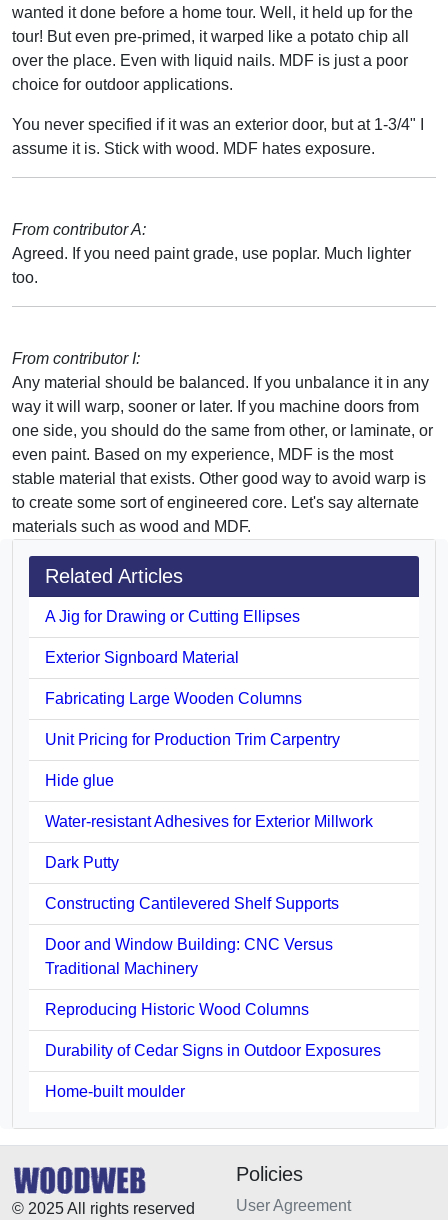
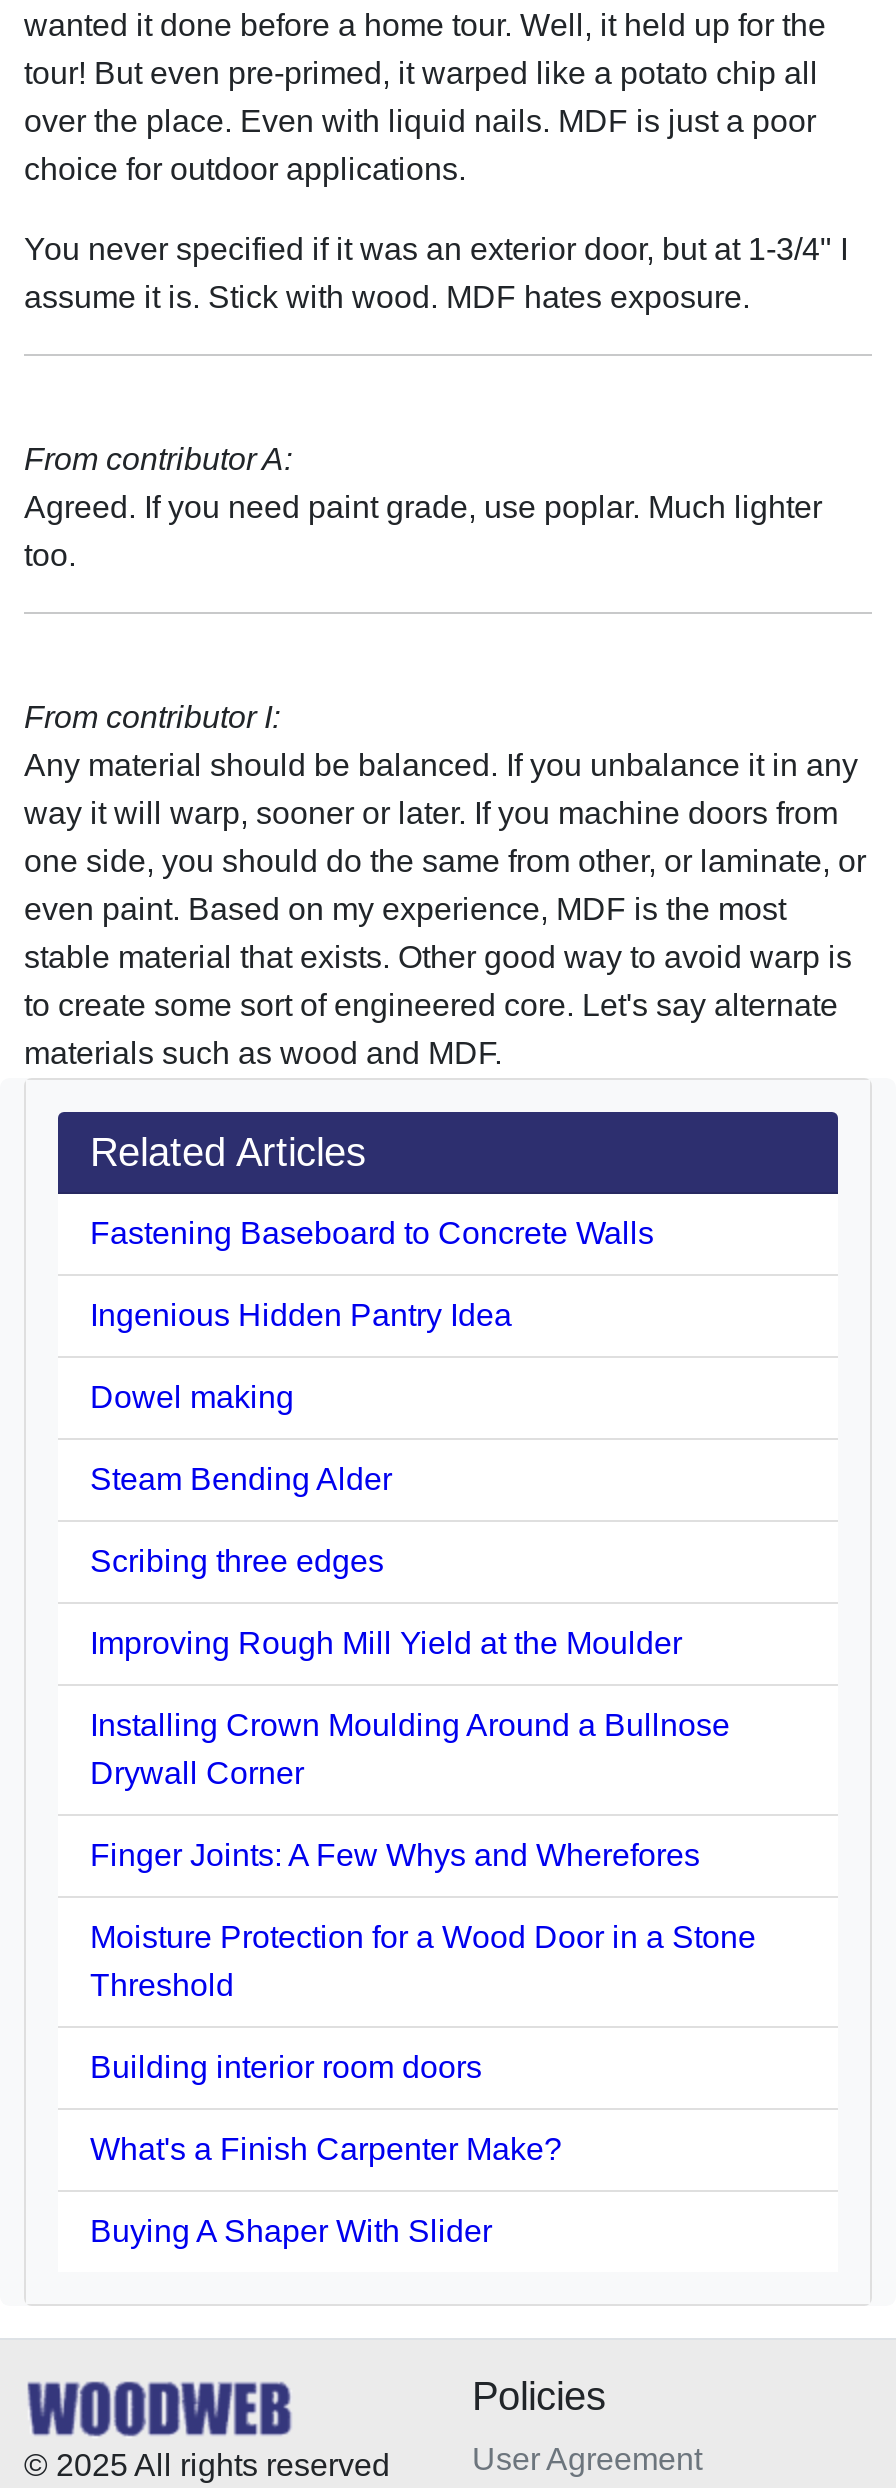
- A Jig for Drawing or Cutting Ellipses
+ Fastening Baseboard to Concrete Walls

- Exterior Signboard Material
+ Ingenious Hidden Pantry Idea

- Fabricating Large Wooden Columns
+ Dowel making

- Unit Pricing for Production Trim Carpentry
+ Steam Bending Alder

- Hide glue
+ Scribing three edges

- Water-resistant Adhesives for Exterior Millwork
+ Improving Rough Mill Yield at the Moulder

- Dark Putty
+ Installing Crown Moulding Around a Bullnose
+ Drywall Corner

- Constructing Cantilevered Shelf Supports
+ Finger Joints: A Few Whys and Wherefores

- Door and Window Building: CNC Versus
- Traditional Machinery
+ Moisture Protection for a Wood Door in a Stone
+ Threshold

- Reproducing Historic Wood Columns
+ Building interior room doors

- Durability of Cedar Signs in Outdoor Exposures
+ What's a Finish Carpenter Make?

- Home-built moulder
+ Buying A Shaper With Slider
